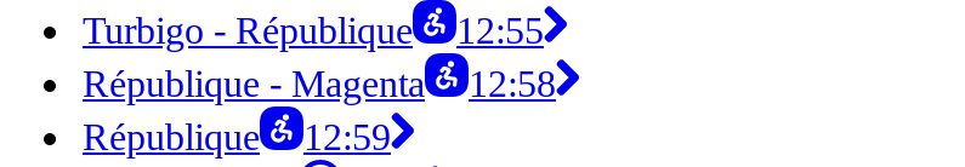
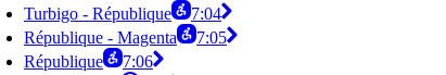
- Turbigo - République 12:55
+ Turbigo - République 7:04

- République - Magenta 12:58
+ République - Magenta 7:05

- République 12:59
+ République 7:06
